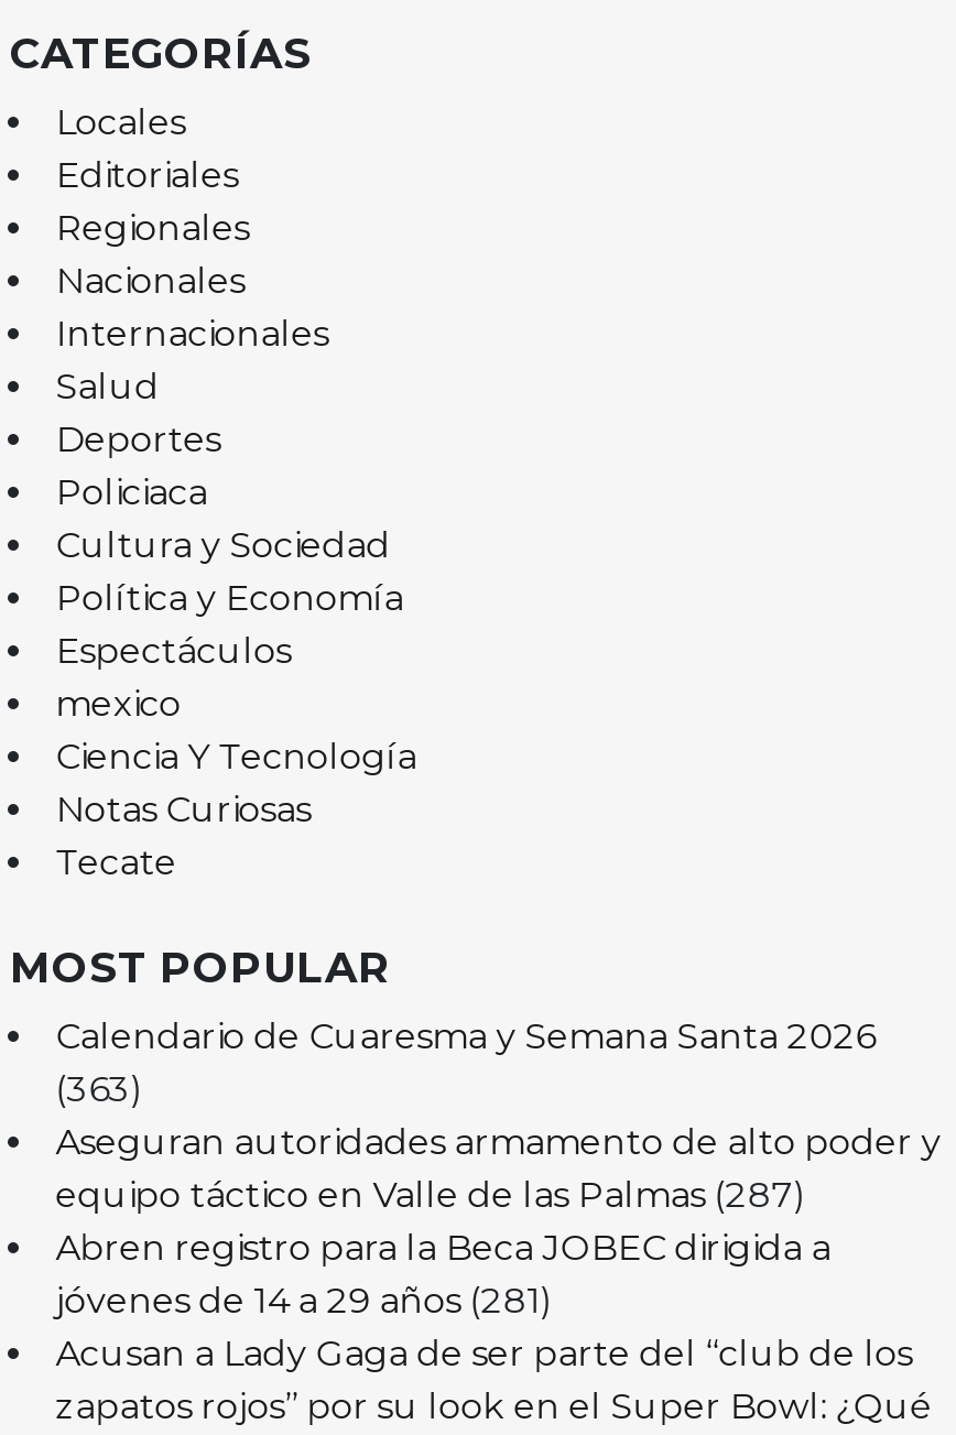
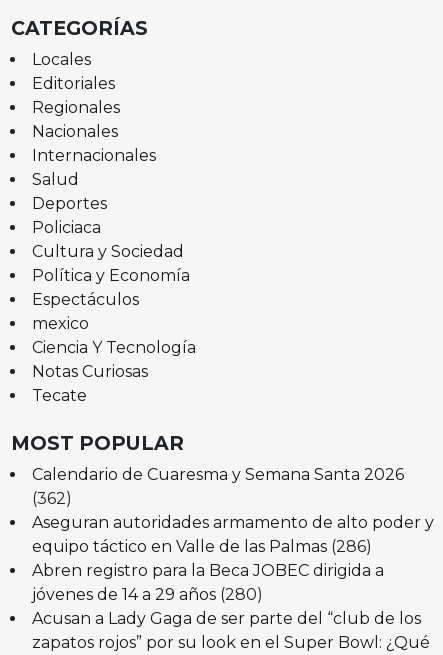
- (363)
+ (362)

- equipo táctico en Valle de las Palmas (287)
+ equipo táctico en Valle de las Palmas (286)

- jóvenes de 14 a 29 años (281)
+ jóvenes de 14 a 29 años (280)
